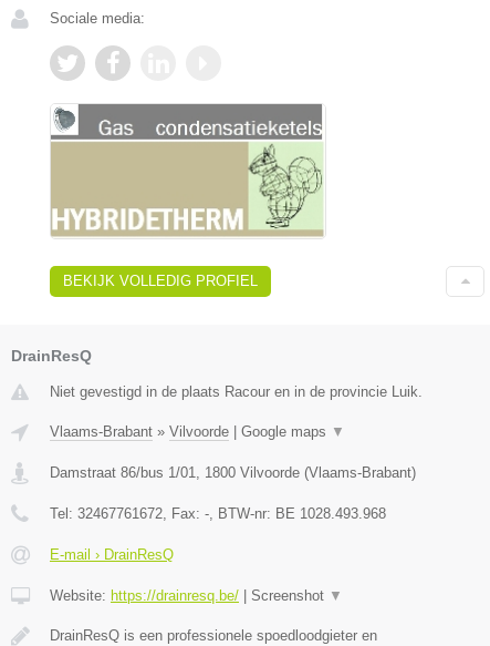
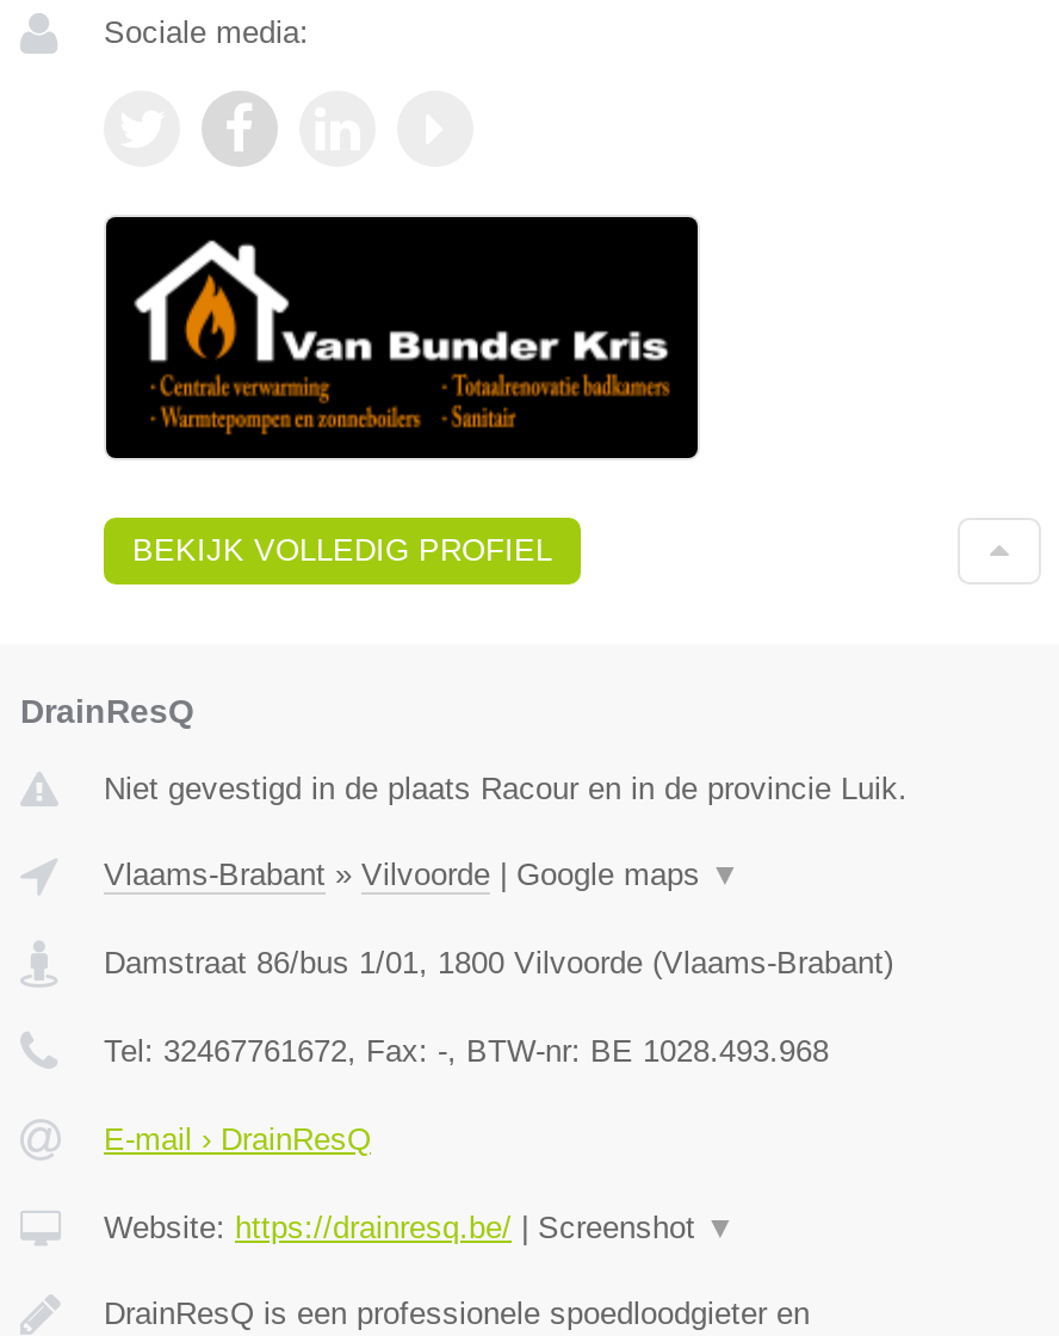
- [image]
+ [image]
